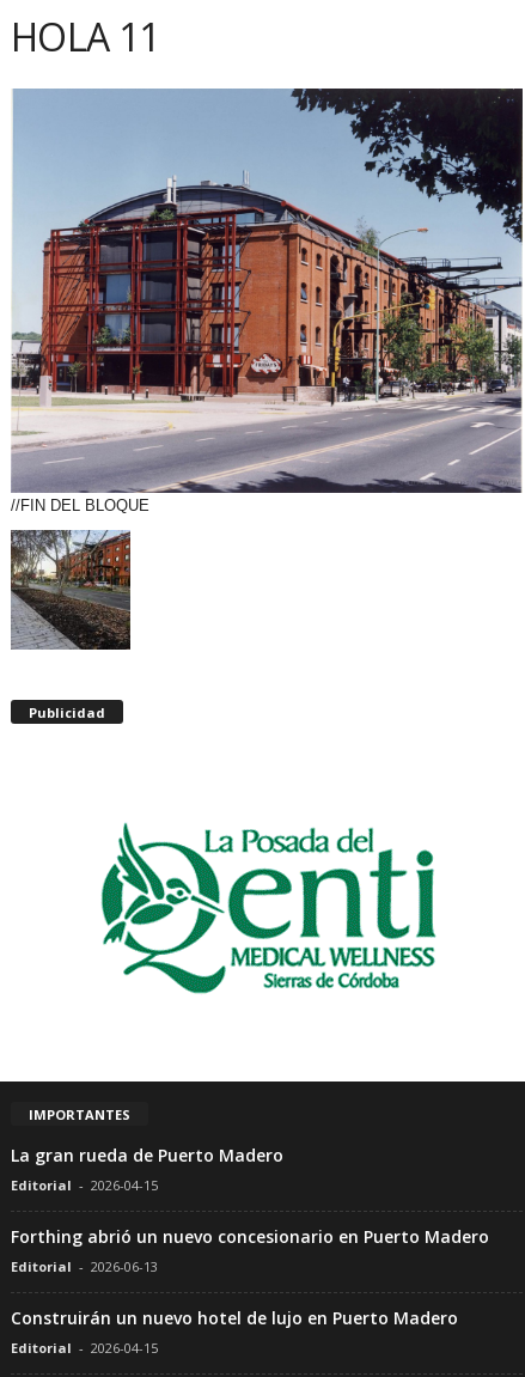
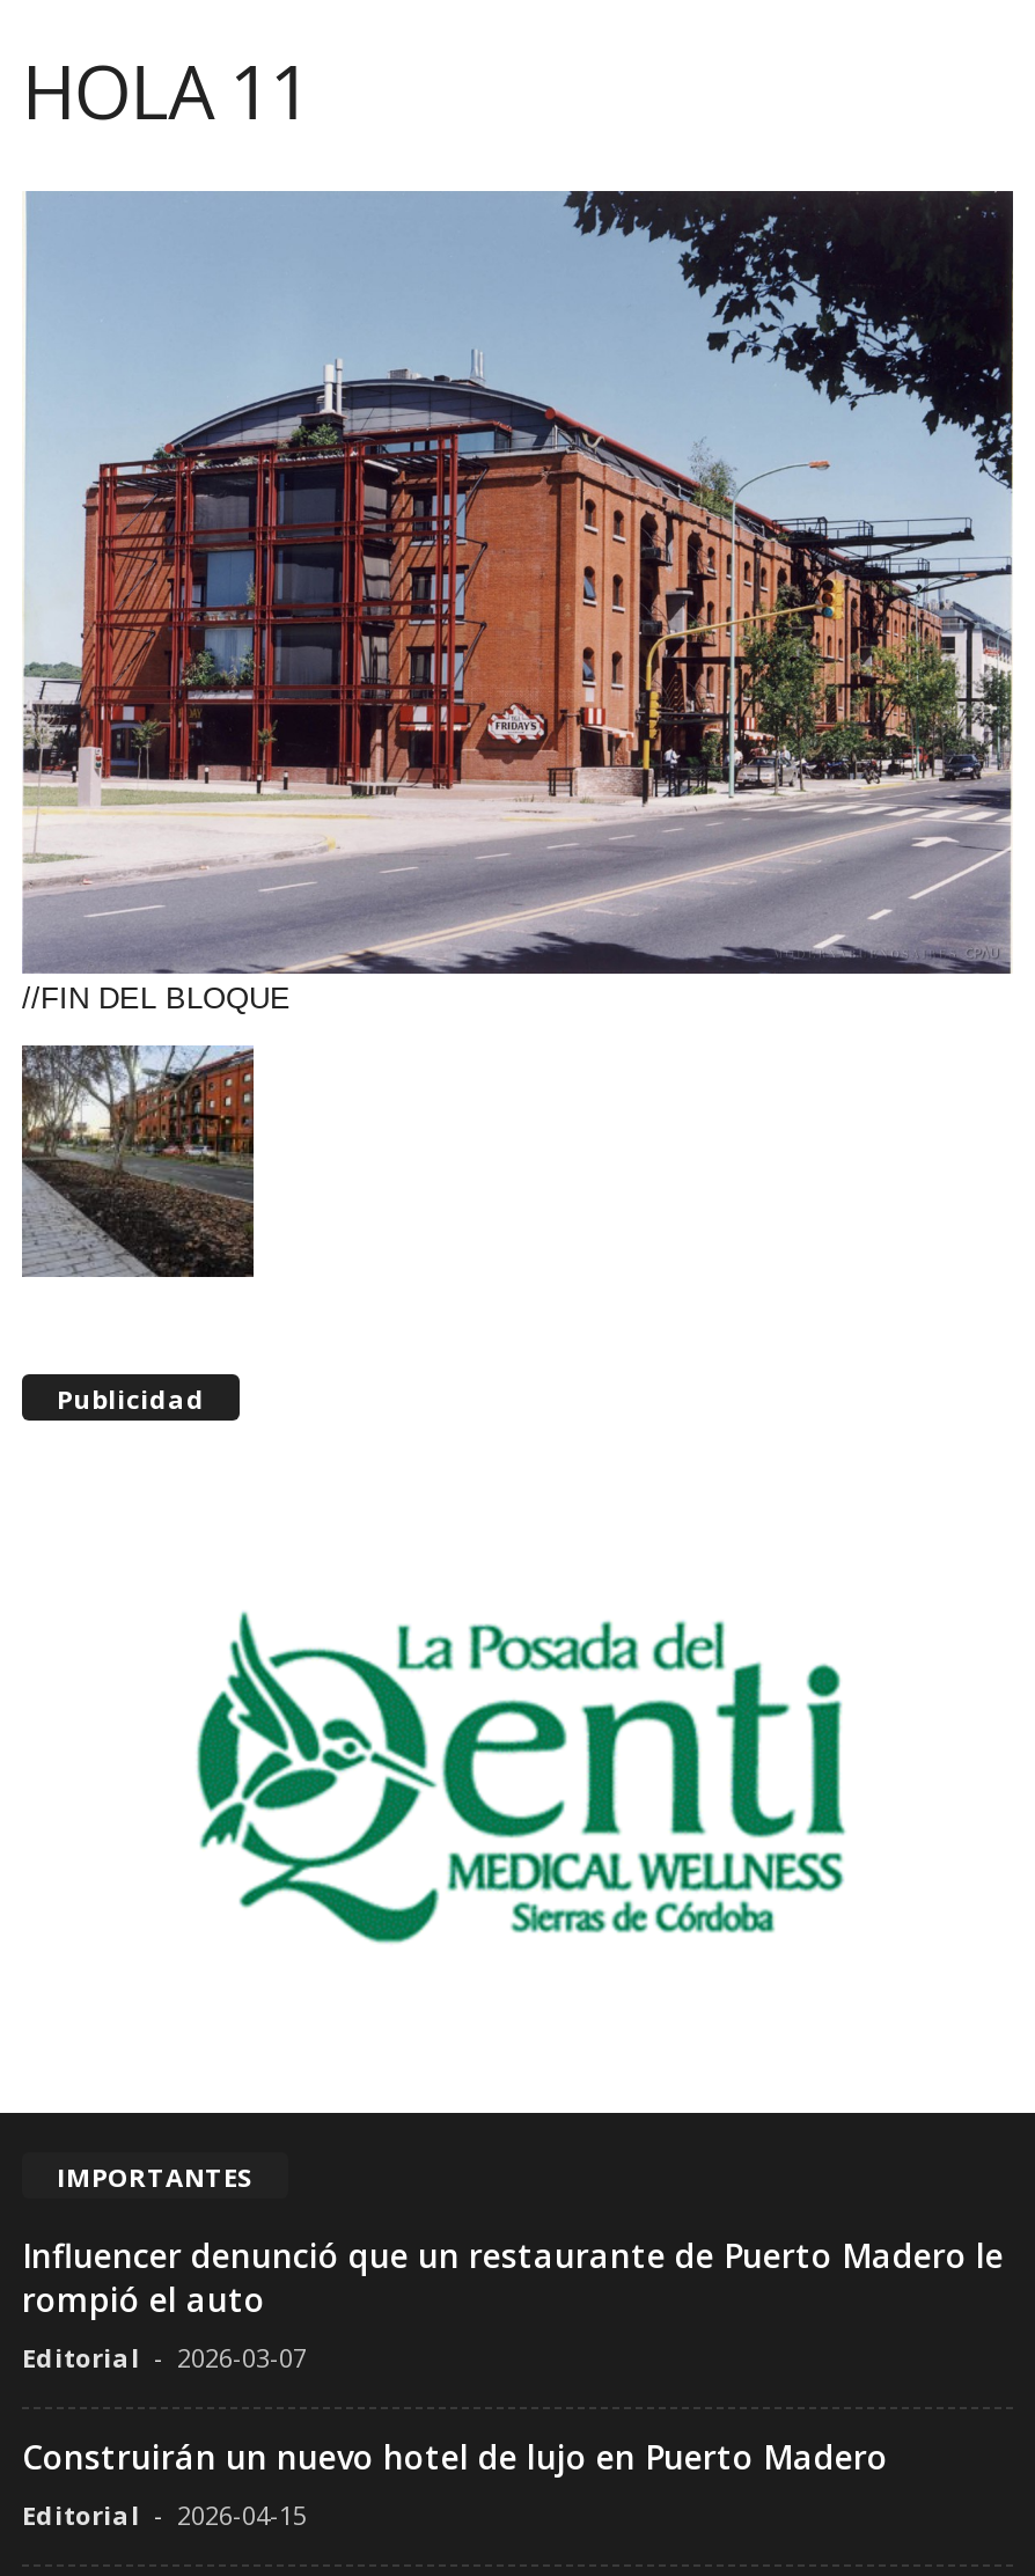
- La gran rueda de Puerto Madero
- Editorial - 2026-04-15
- Forthing abrió un nuevo concesionario en Puerto Madero
- Editorial - 2026-06-13
+ Influencer denunció que un restaurante de Puerto Madero le
+ rompió el auto
+ Editorial - 2026-03-07
